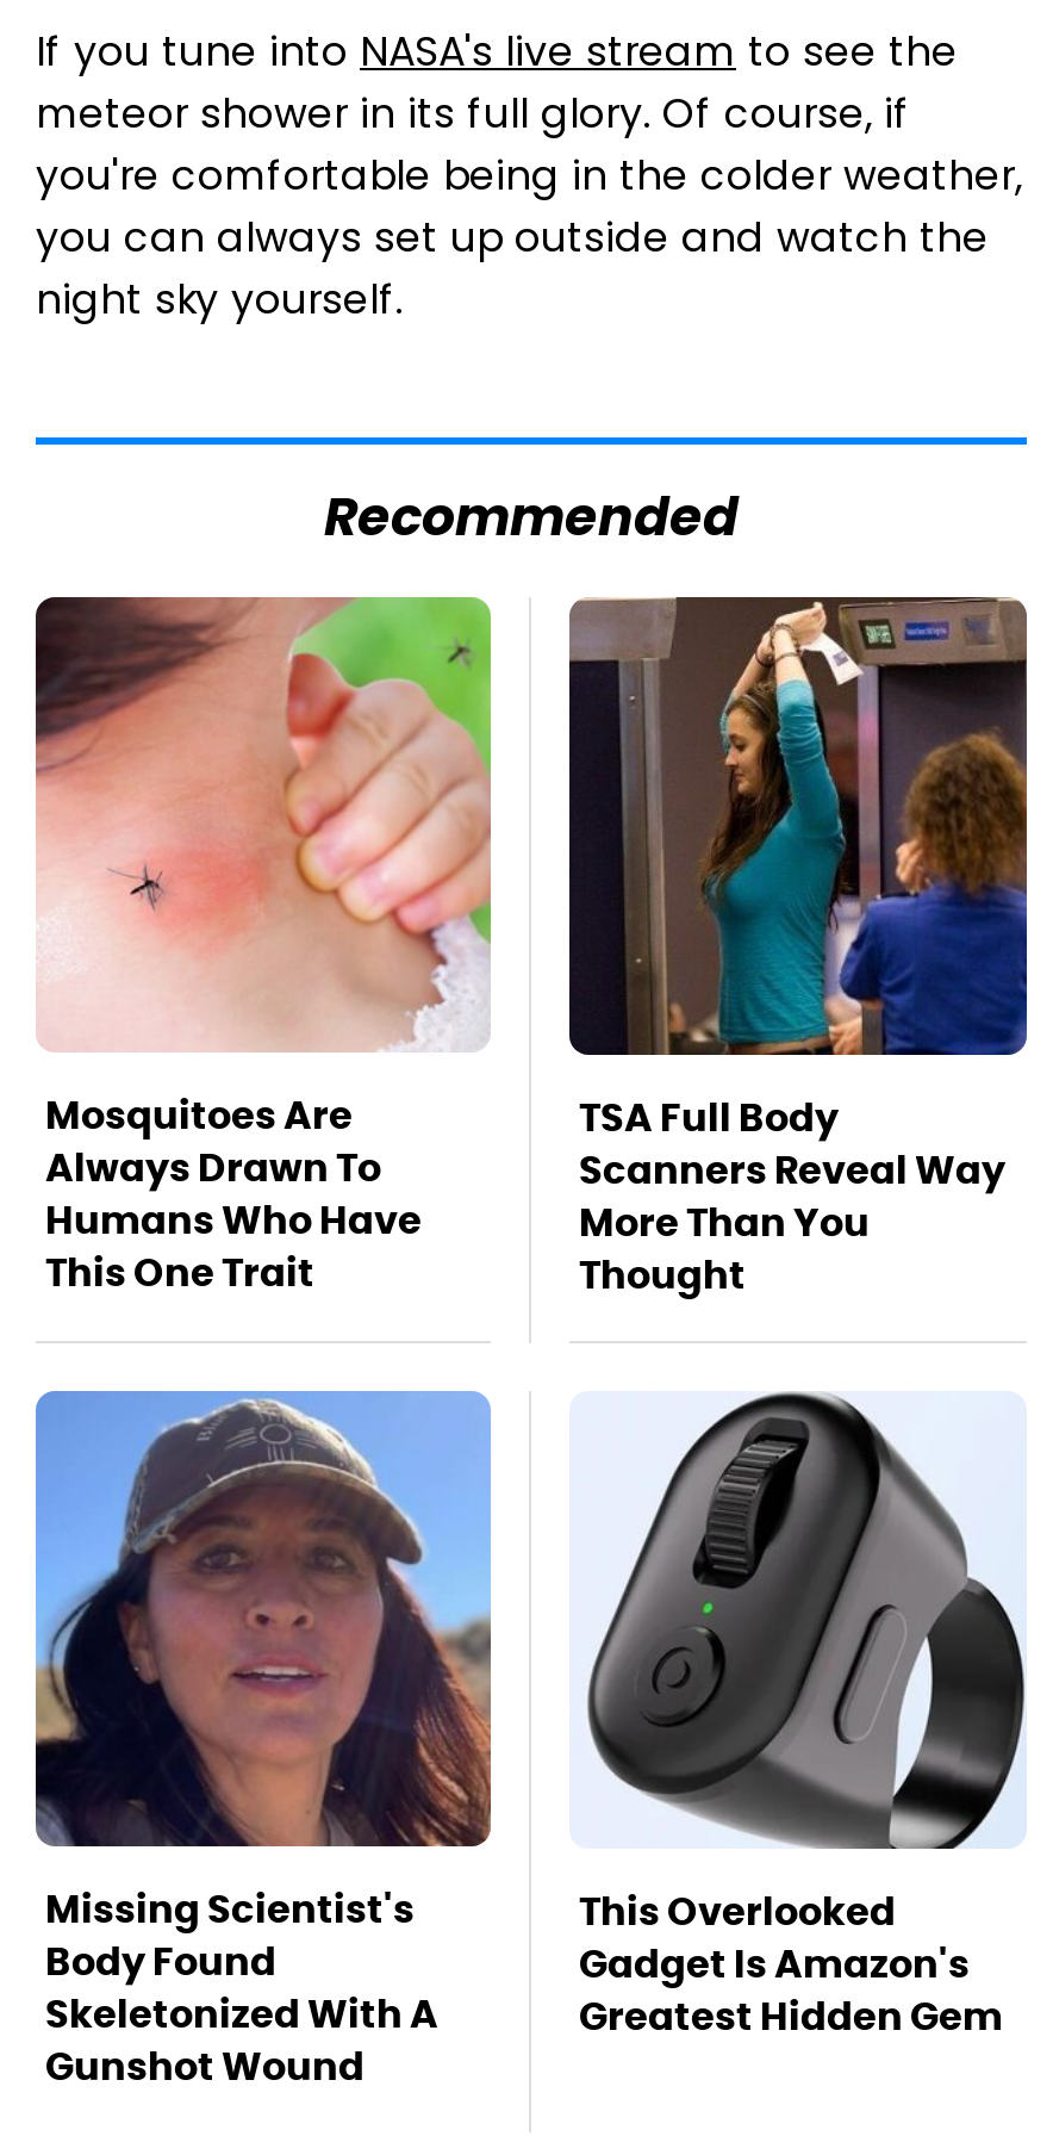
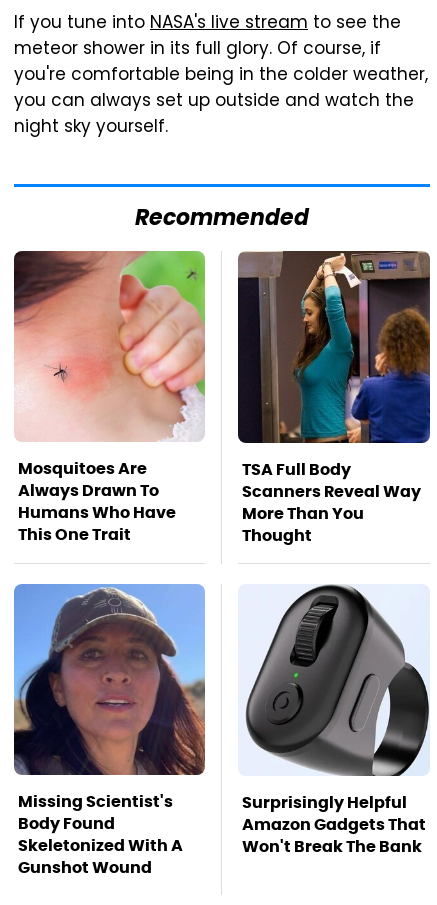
- This Overlooked
- Gadget Is Amazon's
- Greatest Hidden Gem
+ Surprisingly Helpful
+ Amazon Gadgets That
+ Won't Break The Bank
